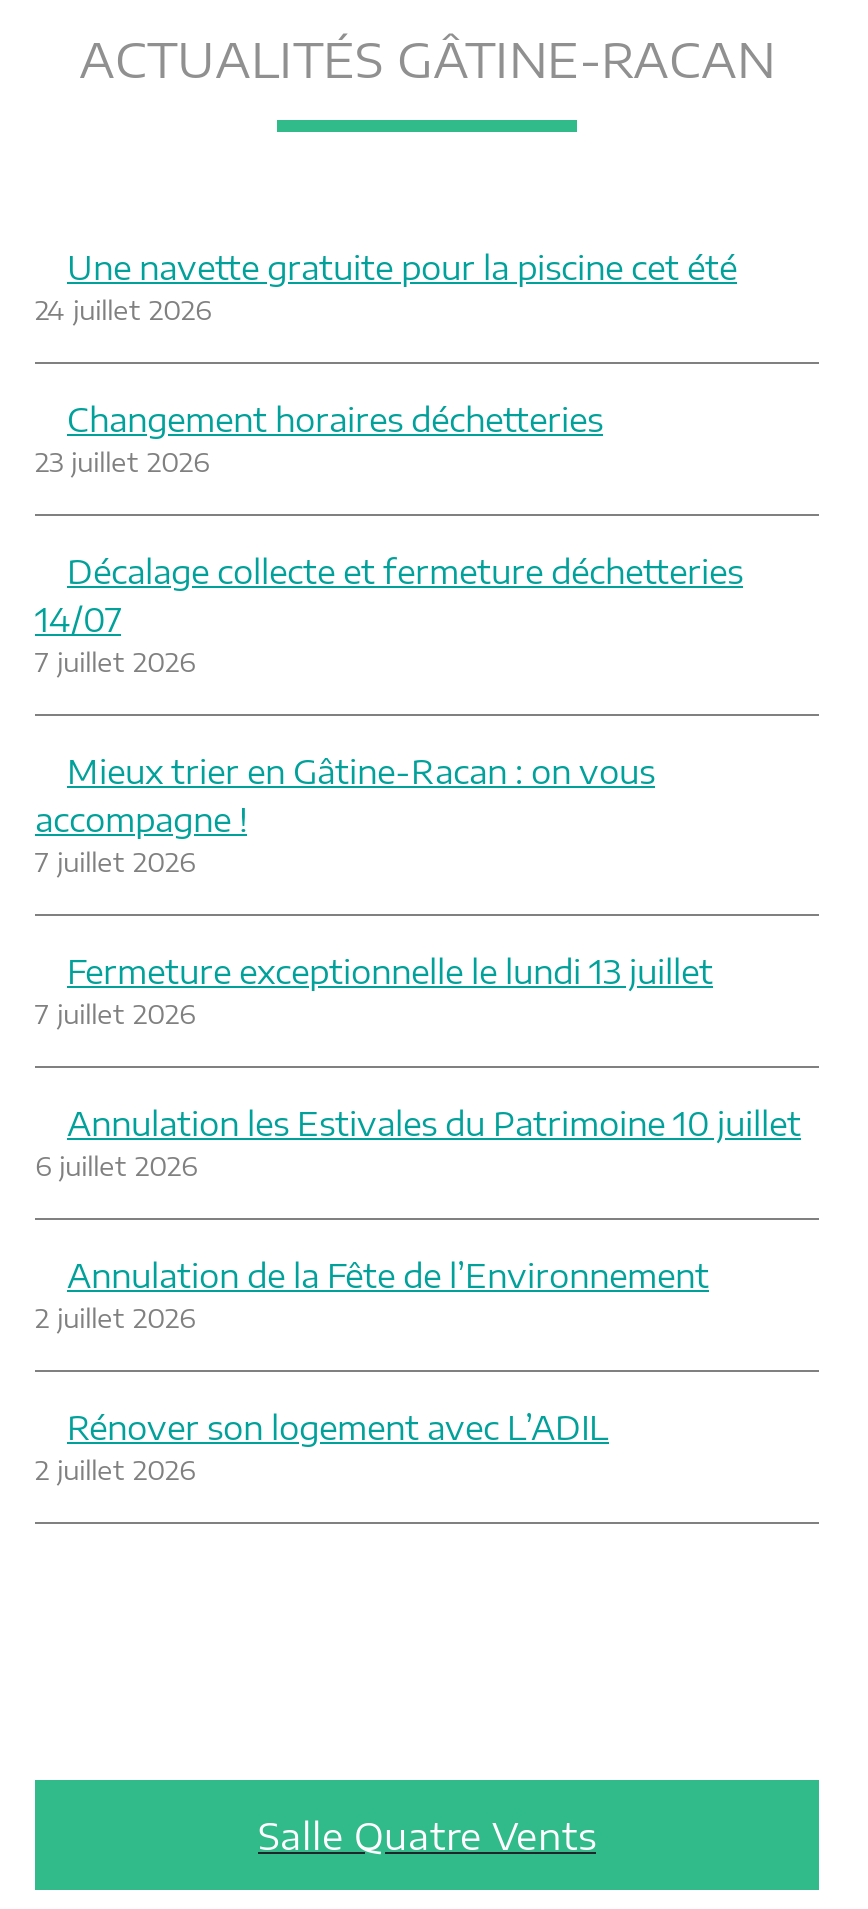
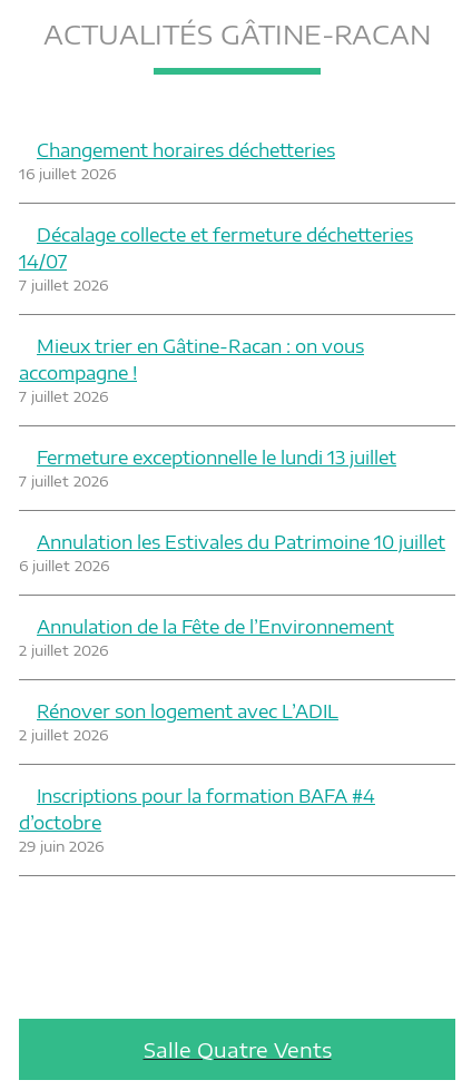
- Une navette gratuite pour la piscine cet été
- 24 juillet 2026

moved up: Changement horaires déchetteries

- 23 juillet 2026
+ 16 juillet 2026

moved up: Décalage collecte et fermeture déchetteries | 14/07 | 7 juillet 2026 | ... | Rénover son logement avec L’ADIL | 2 juillet 2026

+ Inscriptions pour la formation BAFA #4
+ d’octobre
+ 29 juin 2026
